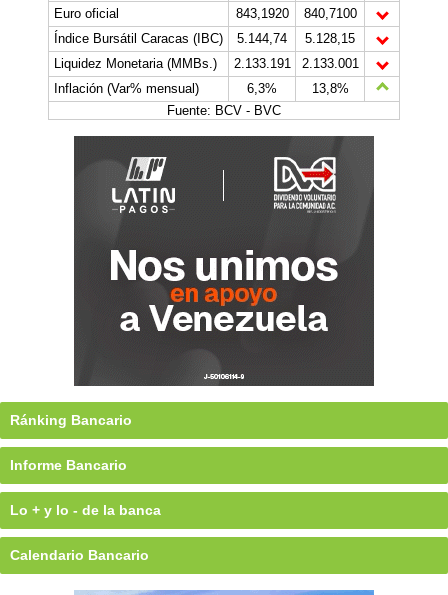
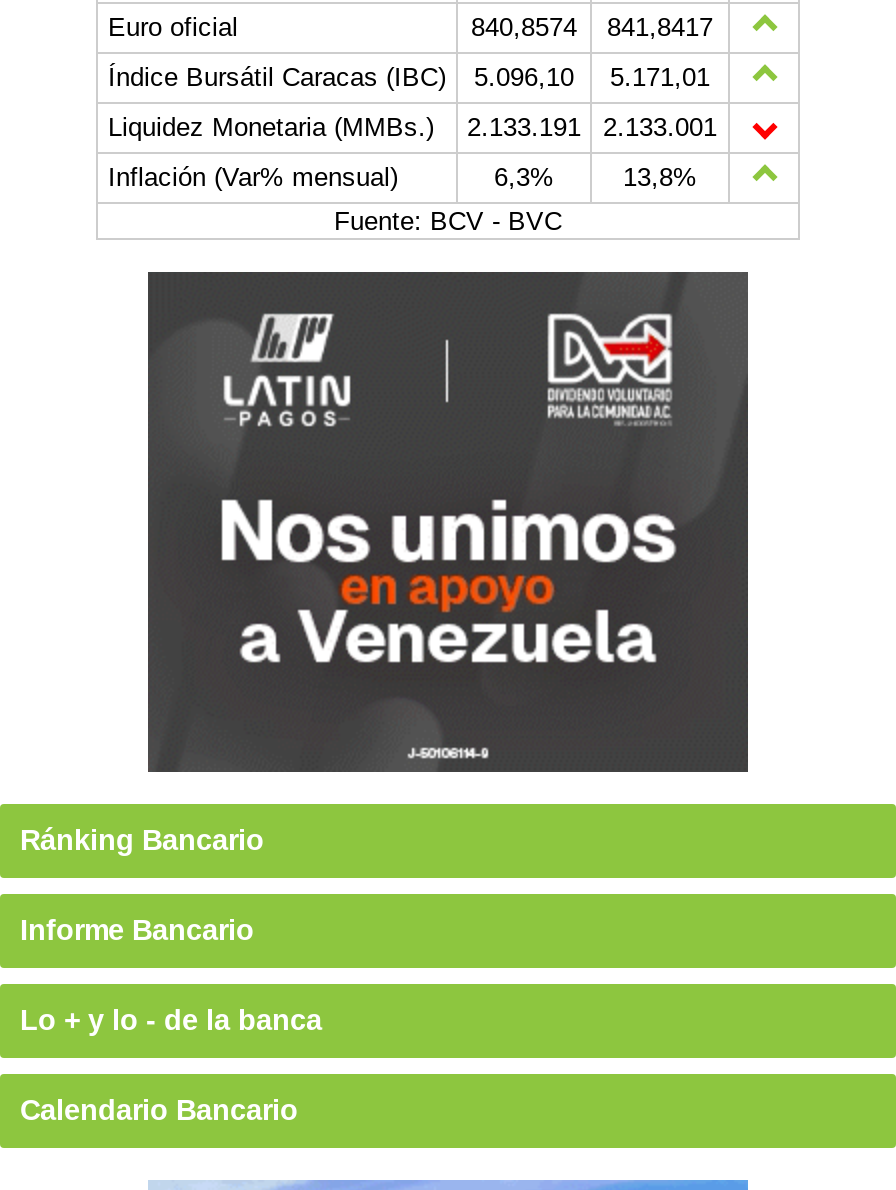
- 843,1920
+ 840,8574

- 840,7100
+ 841,8417

- 5.144,74
+ 5.096,10

- 5.128,15
+ 5.171,01
